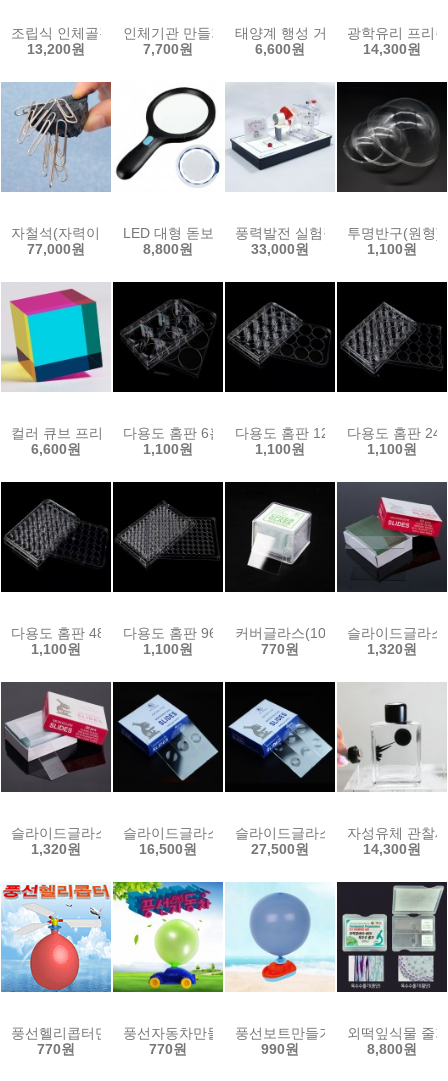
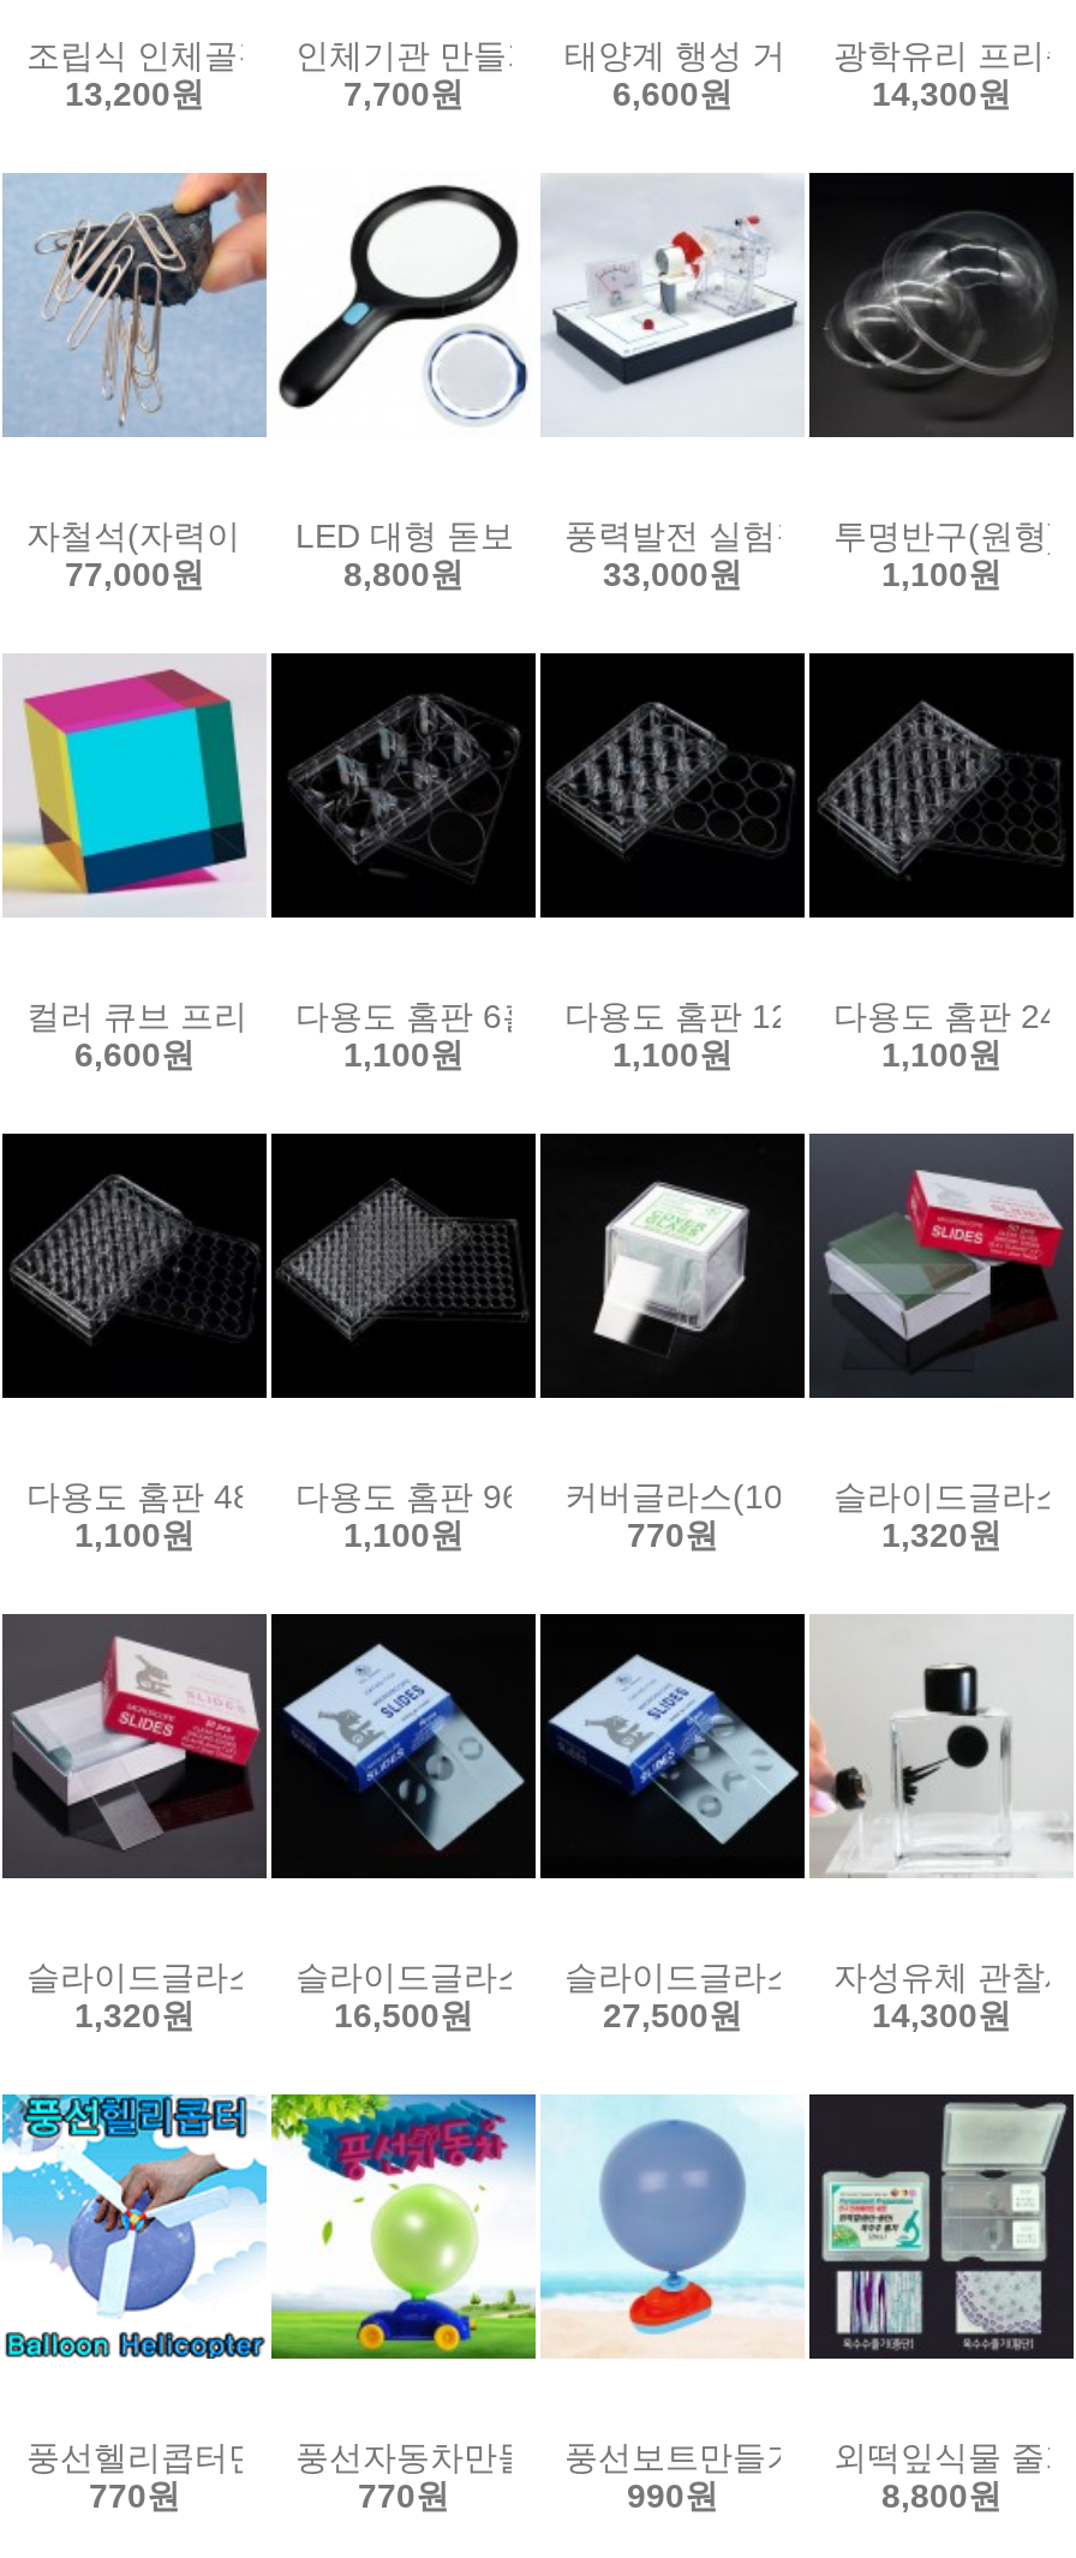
- [image]
+ [image]
